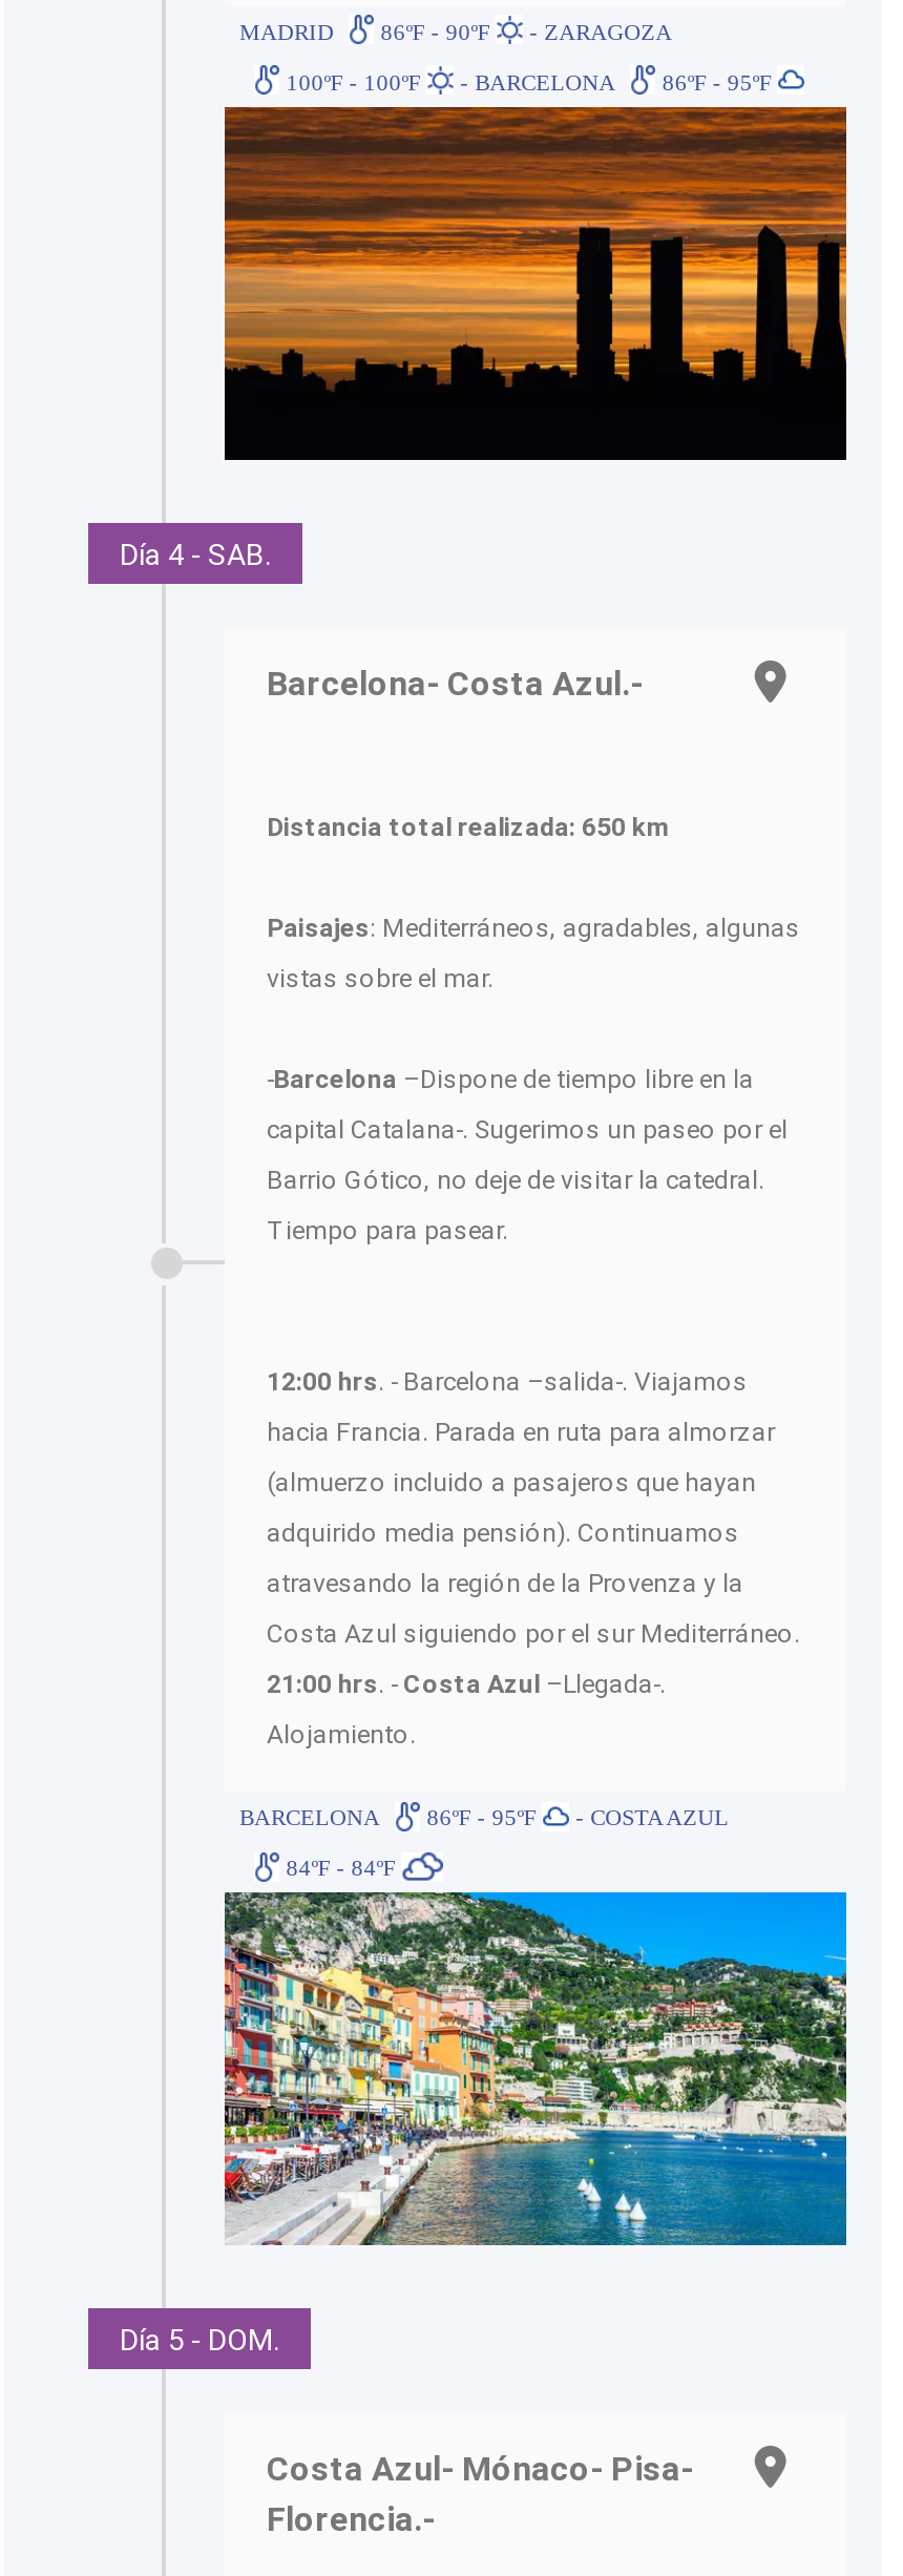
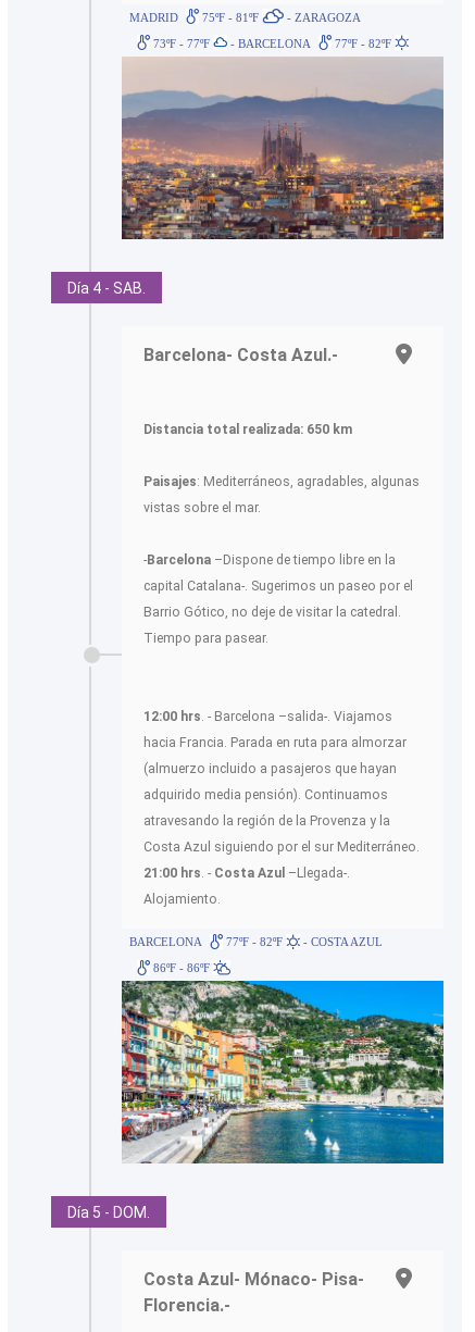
- MADRID 86ºF - 90ºF - ZARAGOZA
+ MADRID 75ºF - 81ºF - ZARAGOZA

- 100ºF - 100ºF
+ 73ºF - 77ºF

- 86ºF - 95ºF
+ 77ºF - 82ºF

- [image]
+ [image]

- BARCELONA 86ºF - 95ºF - COSTA AZUL
+ BARCELONA 77ºF - 82ºF - COSTA AZUL

- 84ºF - 84ºF
+ 86ºF - 86ºF
